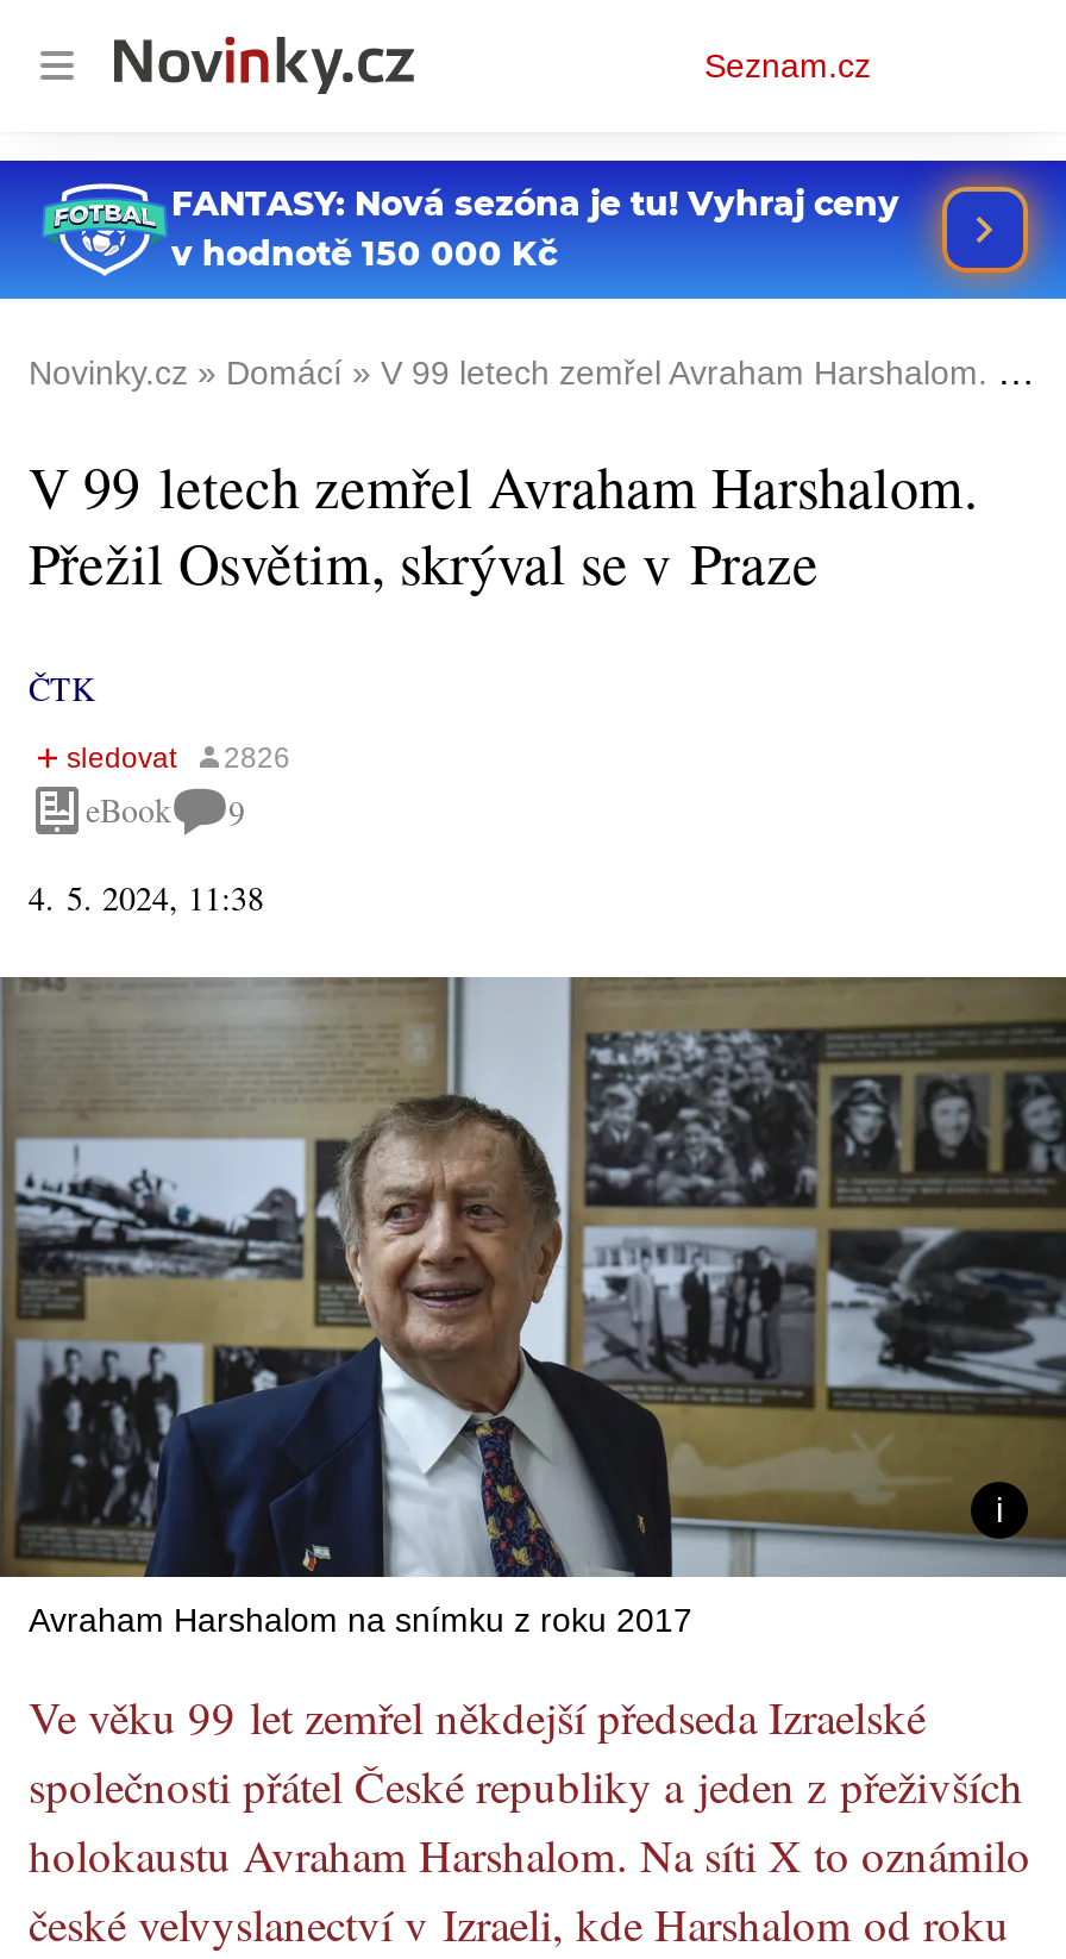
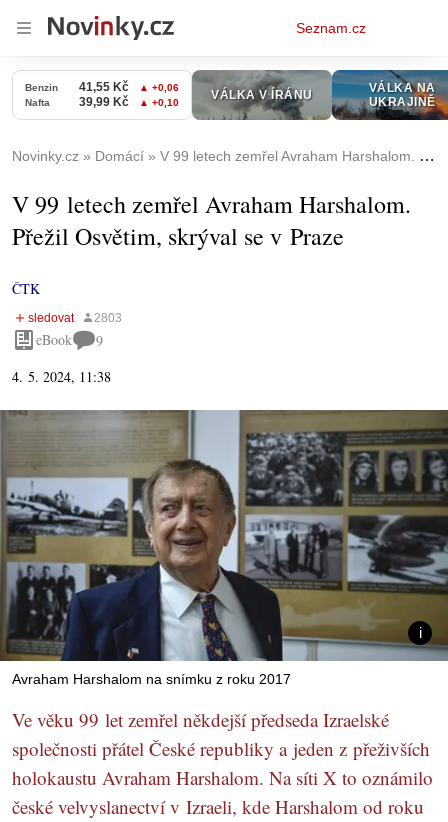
- [image]
+ [image]
